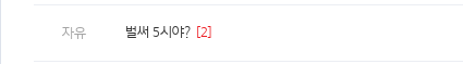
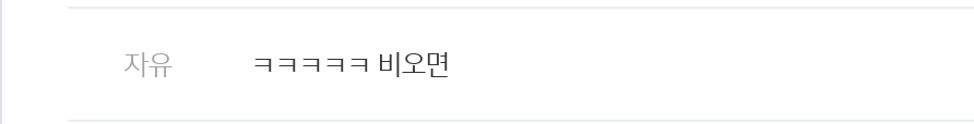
- 벌써 5시야? [2]
+ ㅋㅋㅋㅋㅋ 비오면
